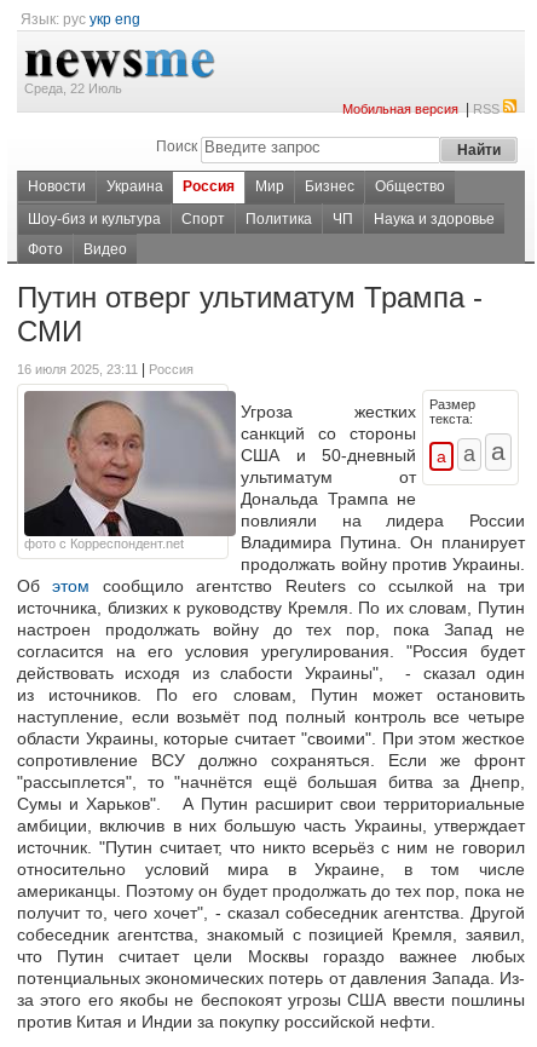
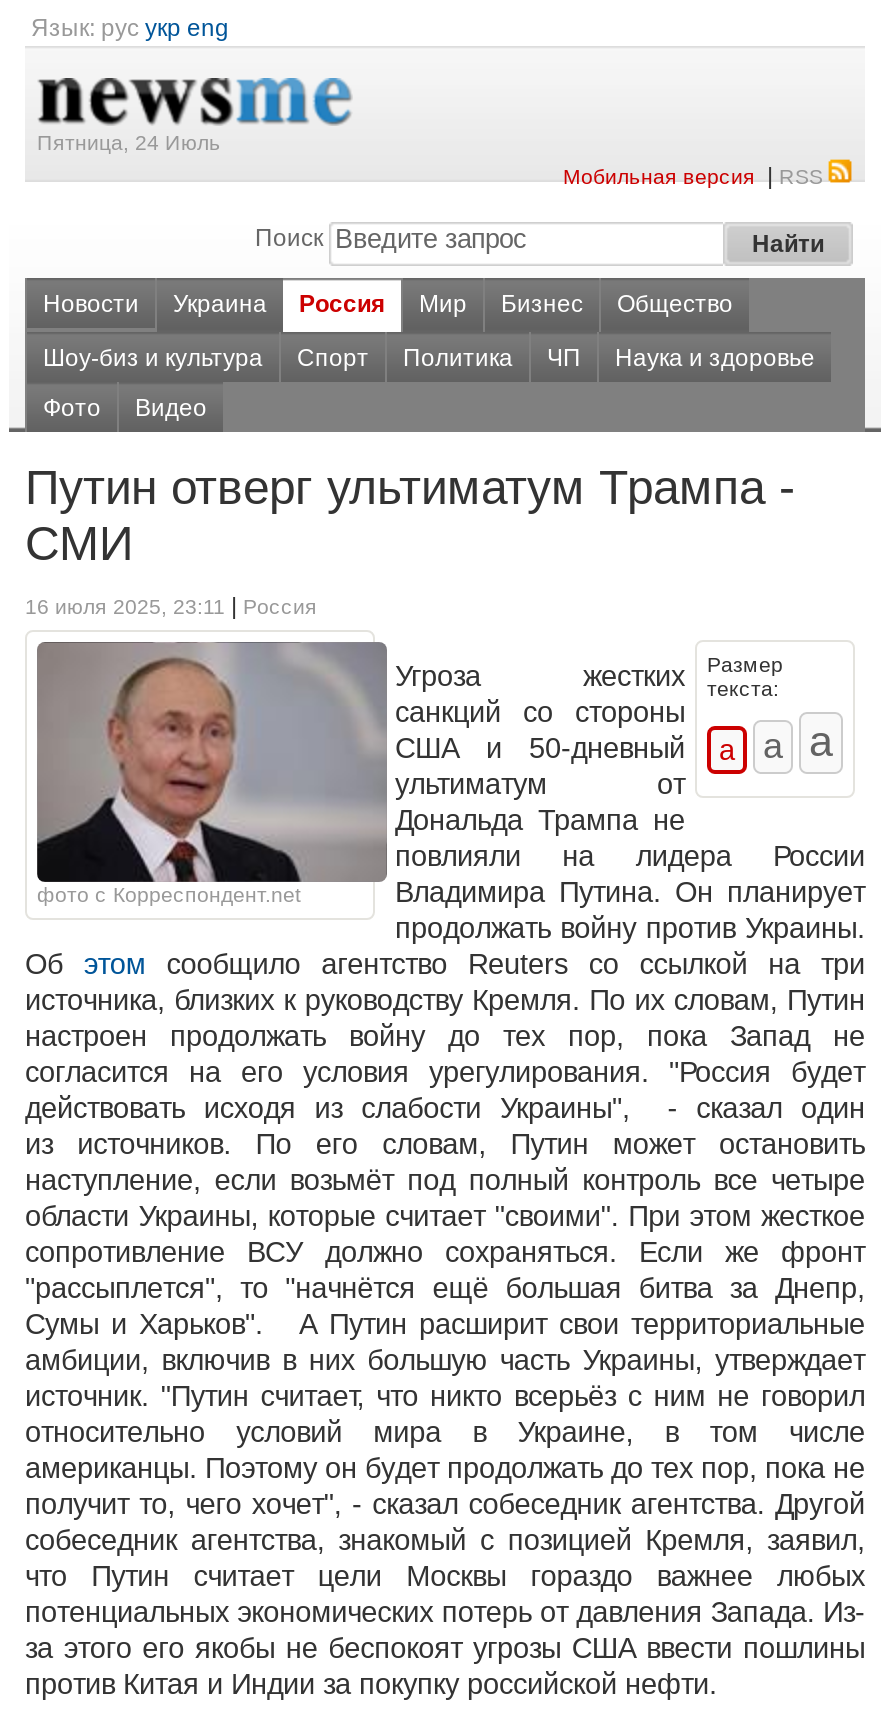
- Среда, 22 Июль
+ Пятница, 24 Июль
